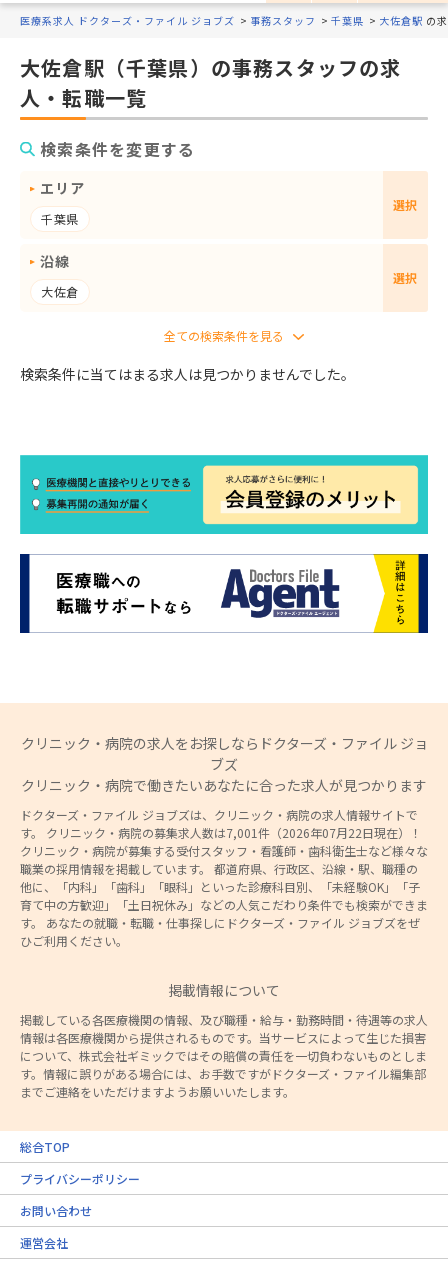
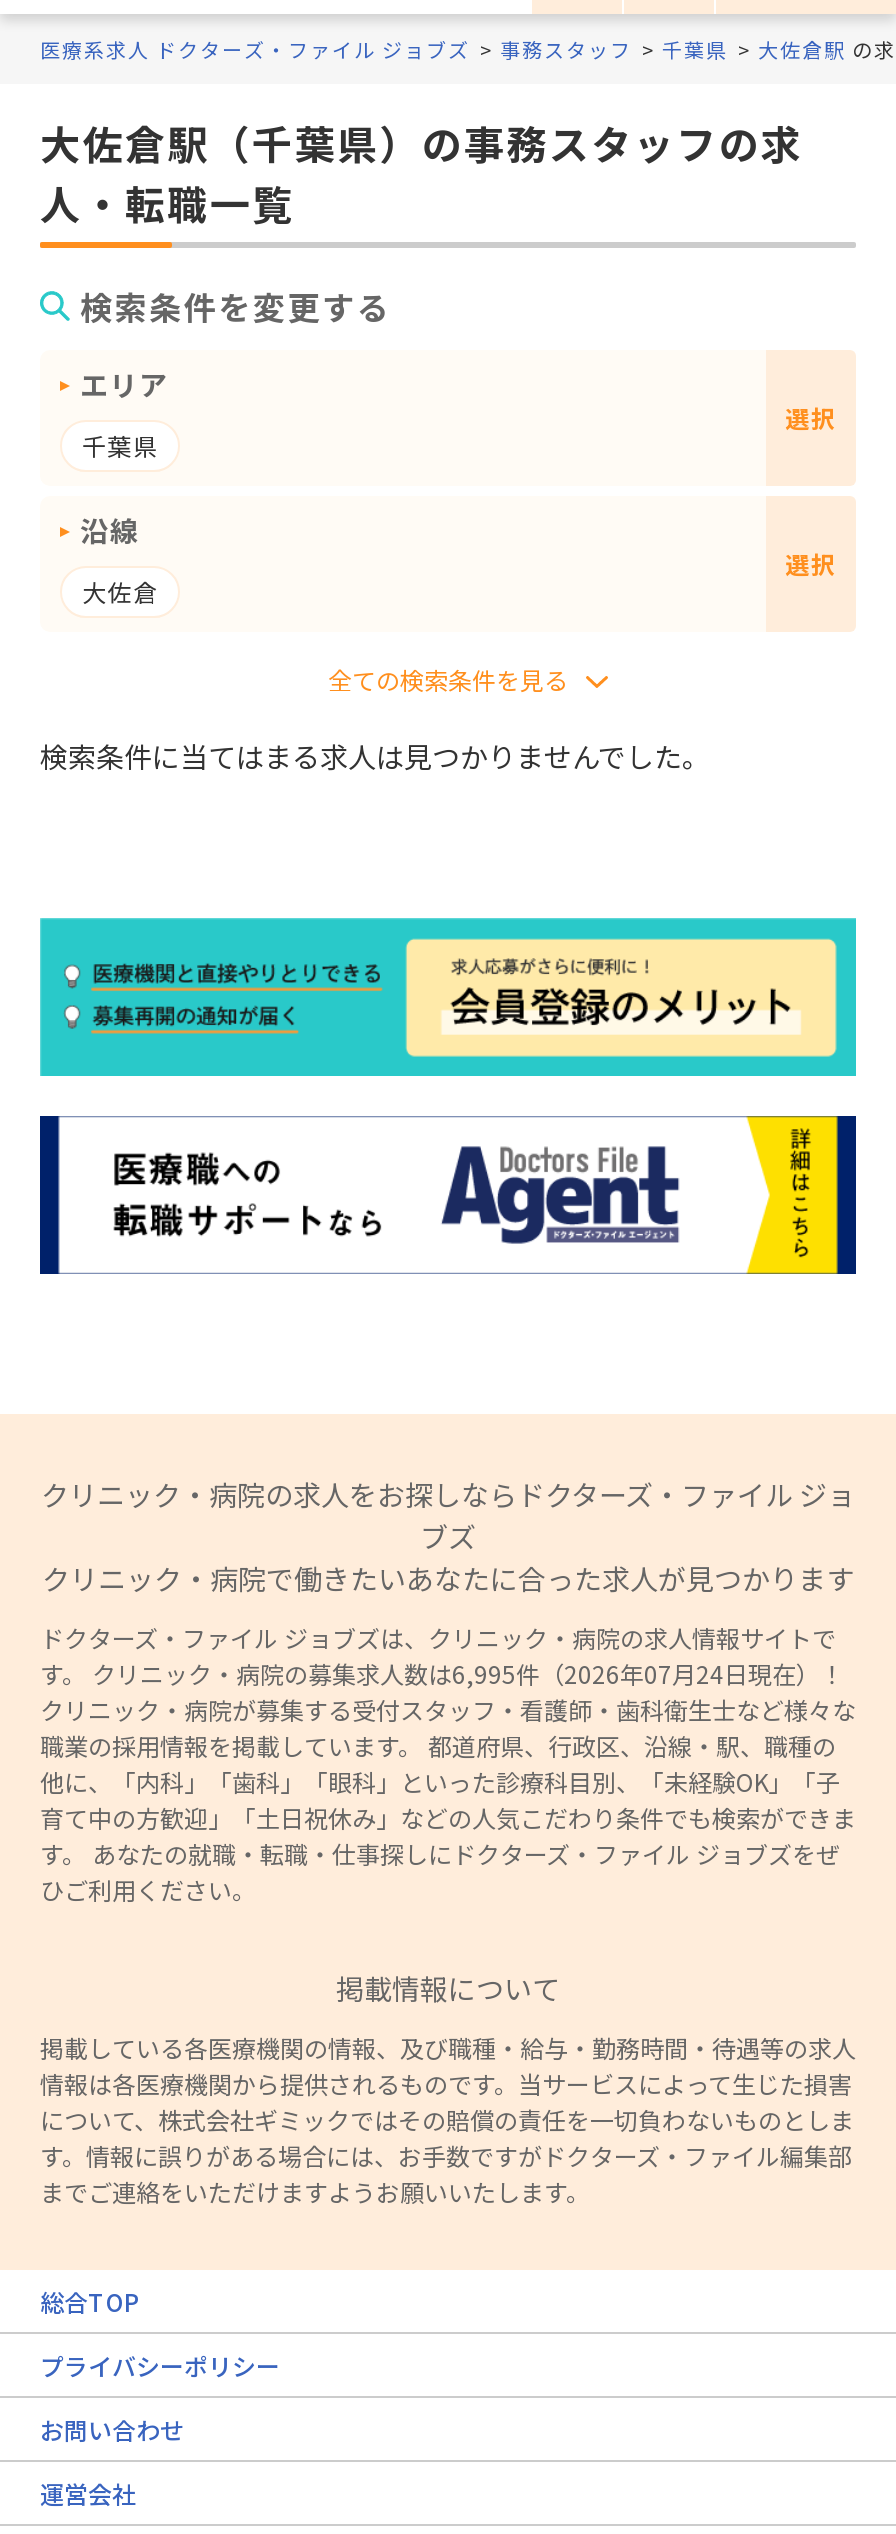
- す。 クリニック・病院の募集求人数は7,001件（2026年07月22日現在）！
+ す。 クリニック・病院の募集求人数は6,995件（2026年07月24日現在）！
